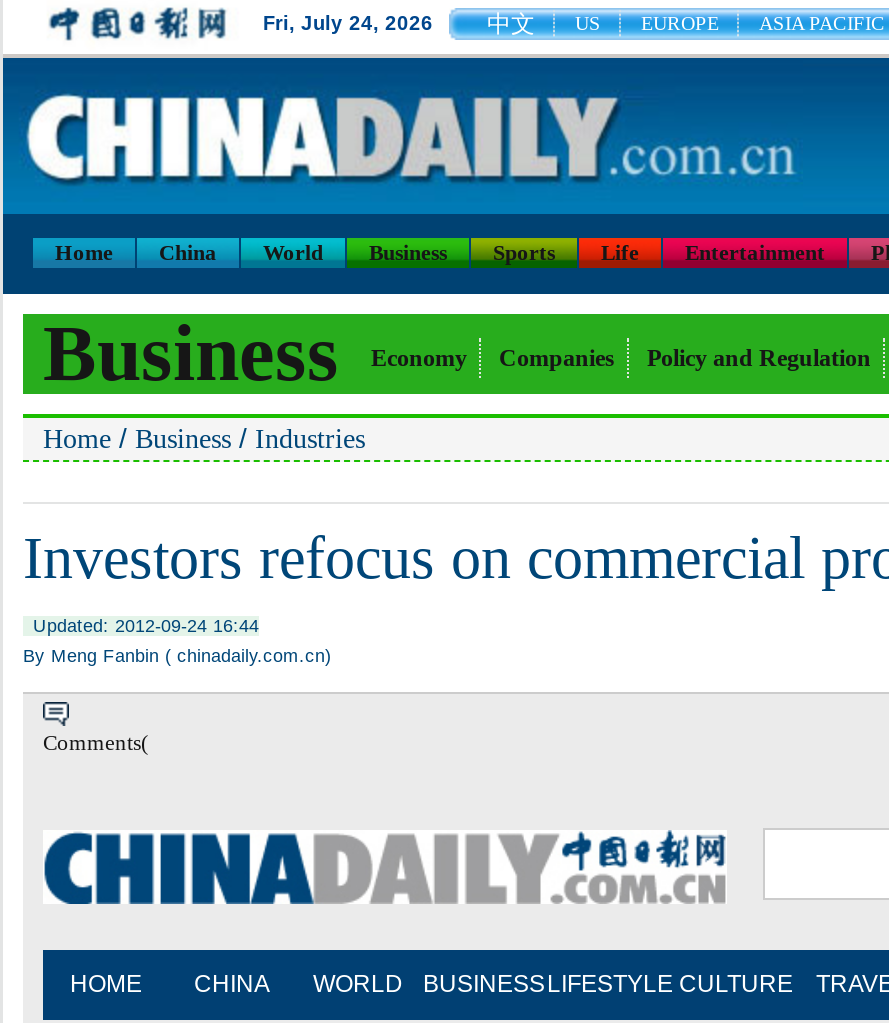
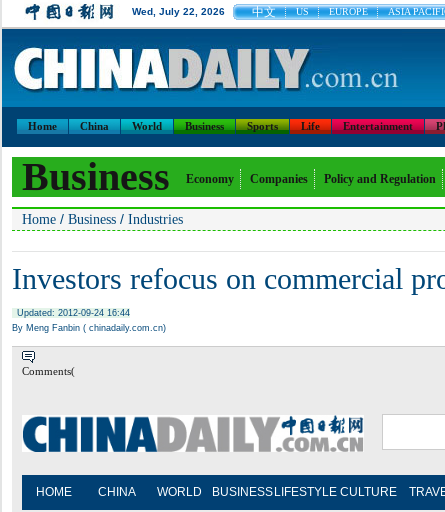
- Fri, July 24, 2026
+ Wed, July 22, 2026
